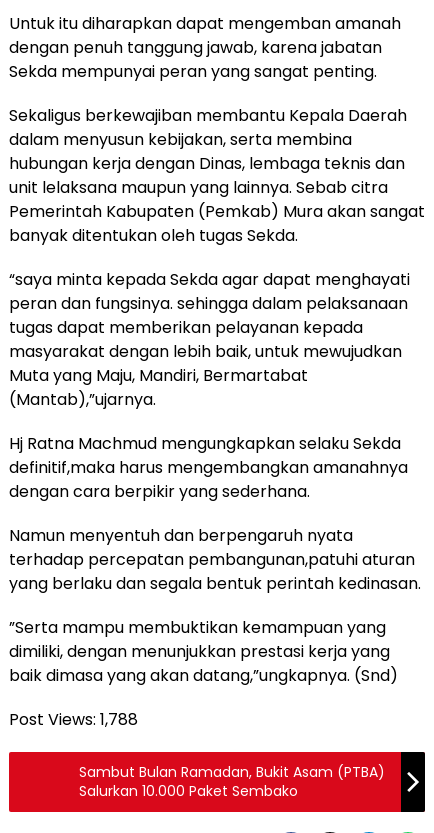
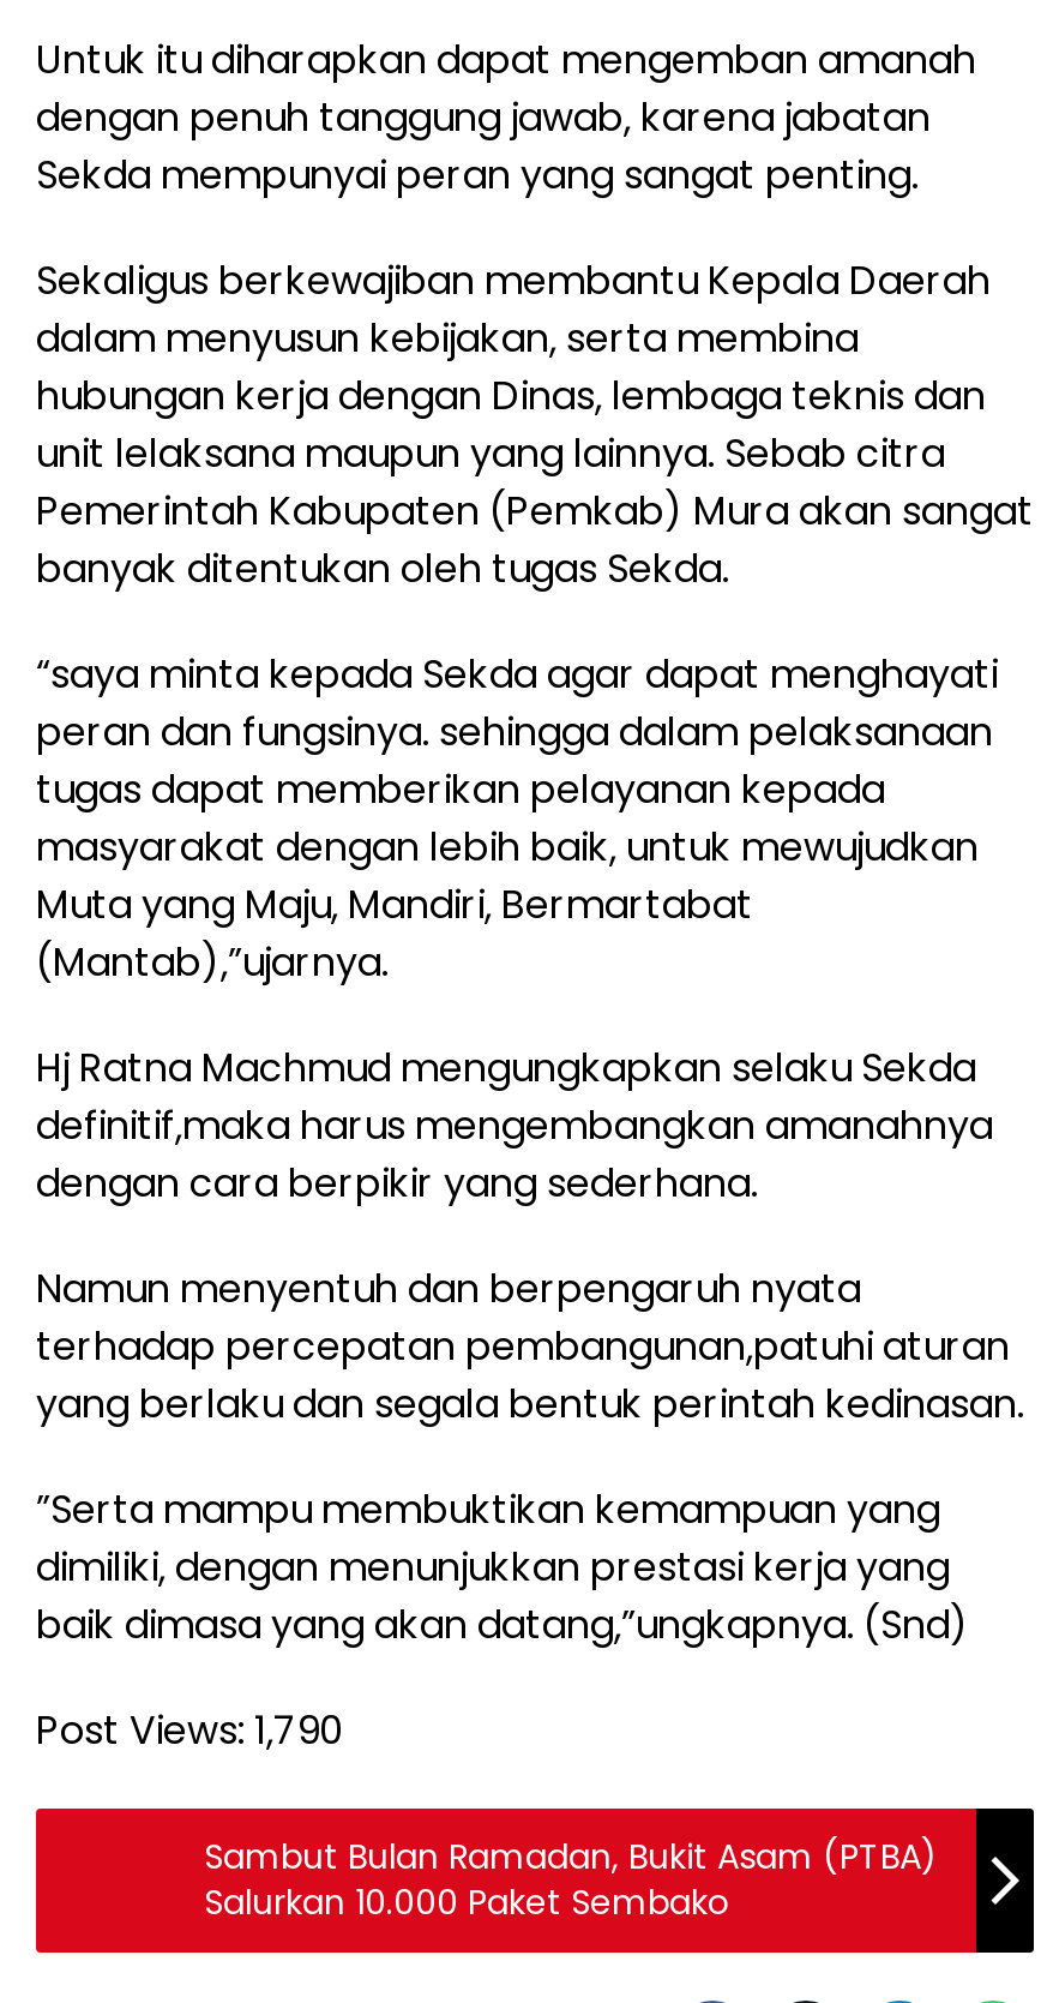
- Post Views: 1,788
+ Post Views: 1,790
